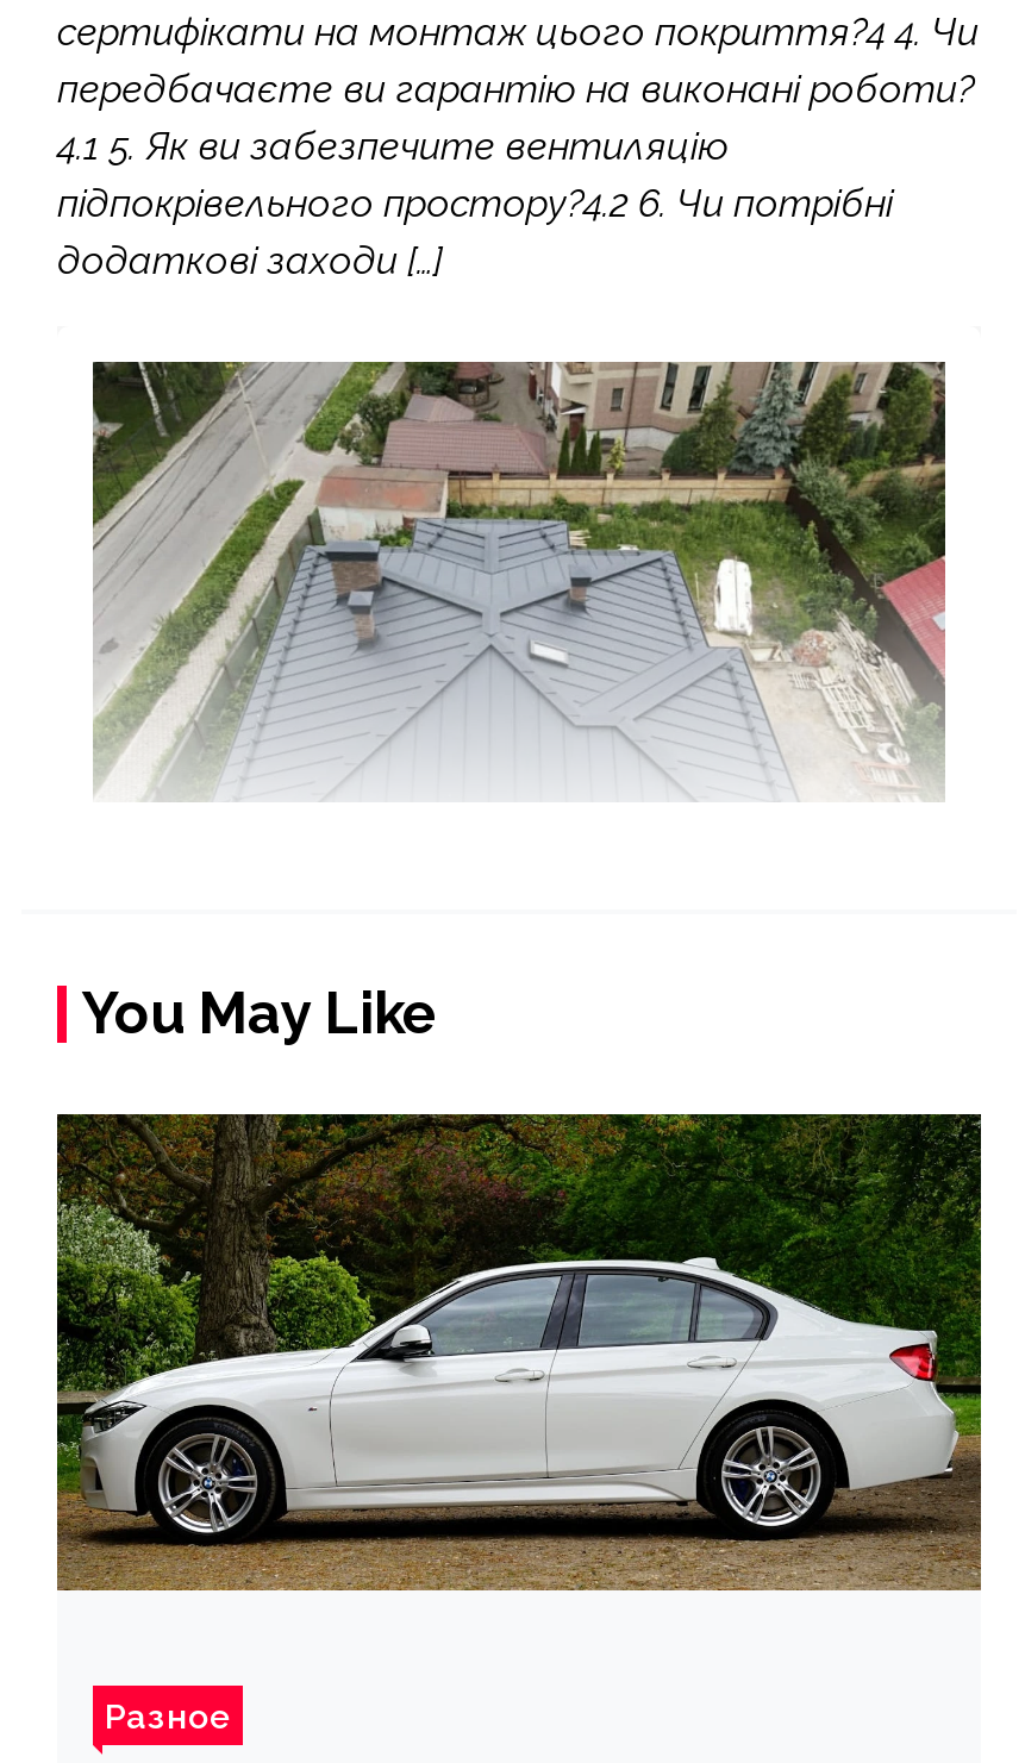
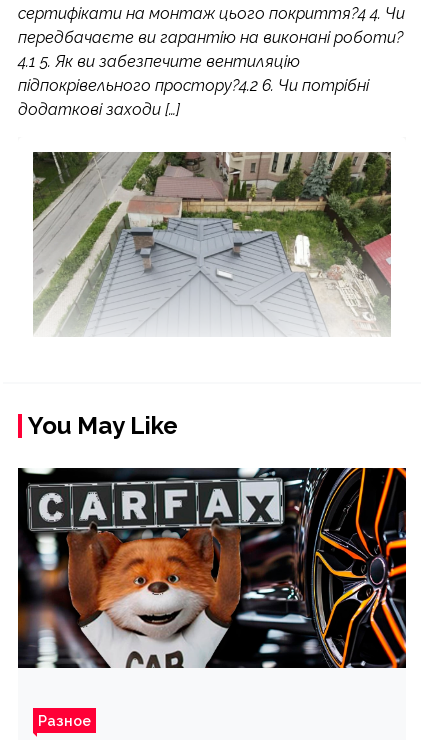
- [image]
+ [image]
